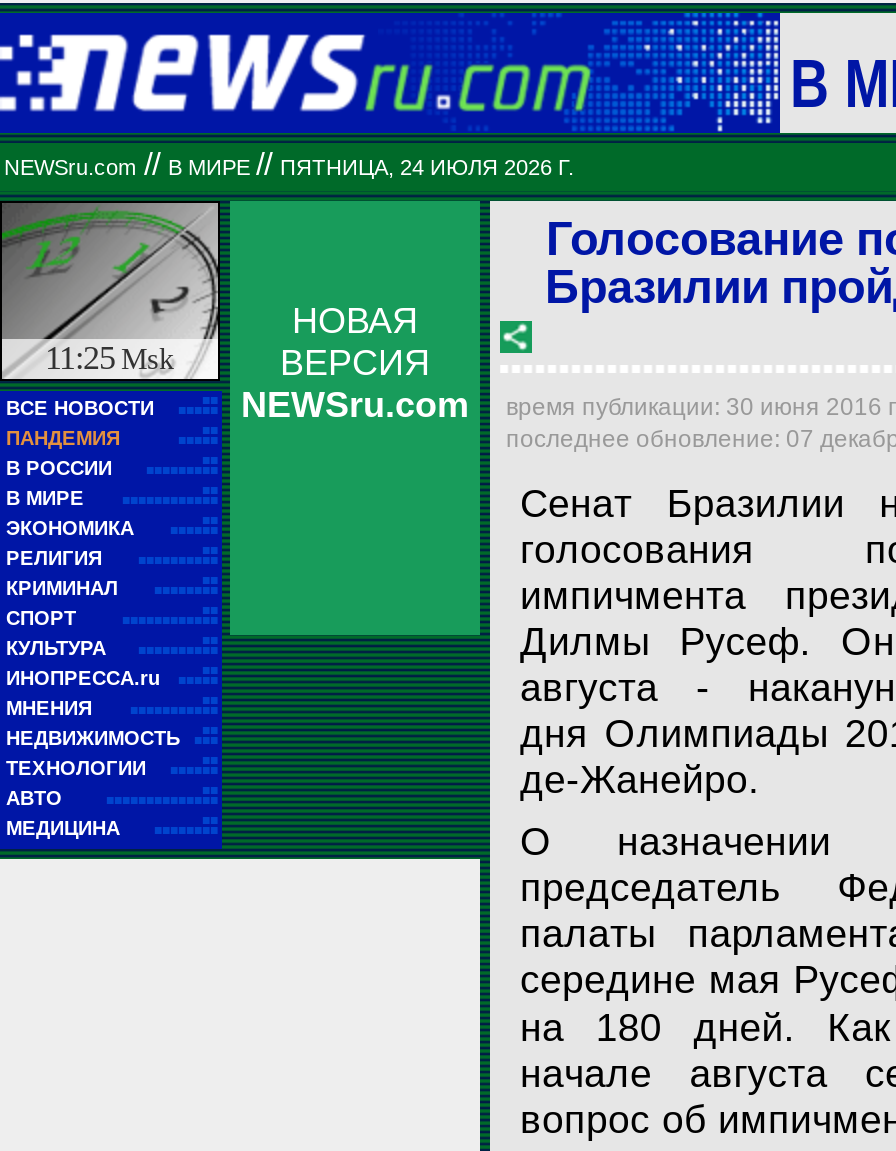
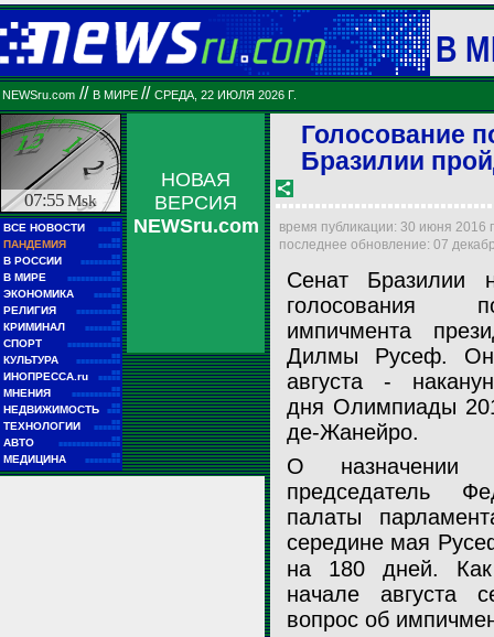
- NEWSru.com // В МИРЕ // ПЯТНИЦА, 24 ИЮЛЯ 2026 Г.
+ NEWSru.com // В МИРЕ // СРЕДА, 22 ИЮЛЯ 2026 Г.

- 11:25 Msk
+ 07:55 Msk
